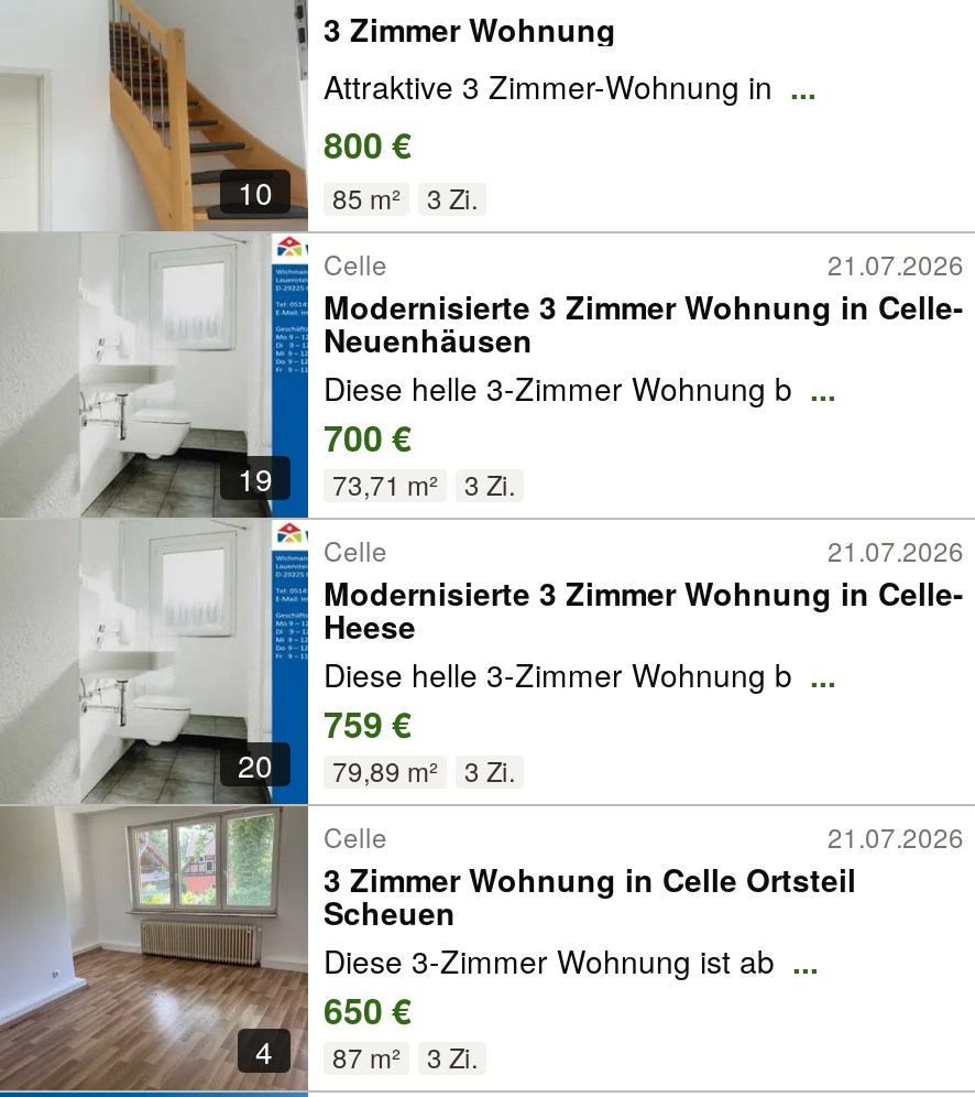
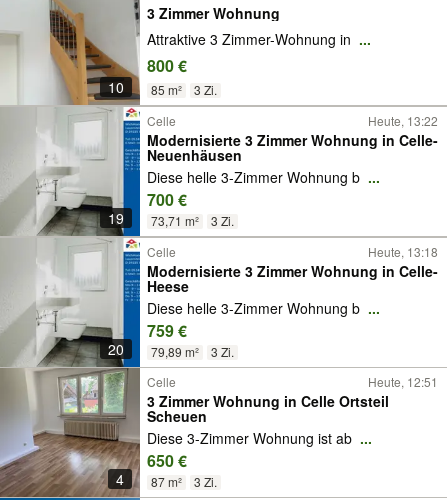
- 21.07.2026
+ Heute, 13:22

- 21.07.2026
+ Heute, 13:18

- 21.07.2026
+ Heute, 12:51
